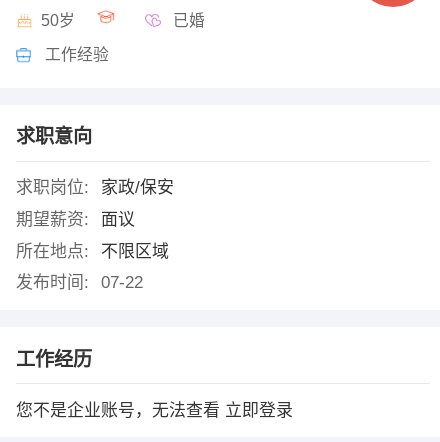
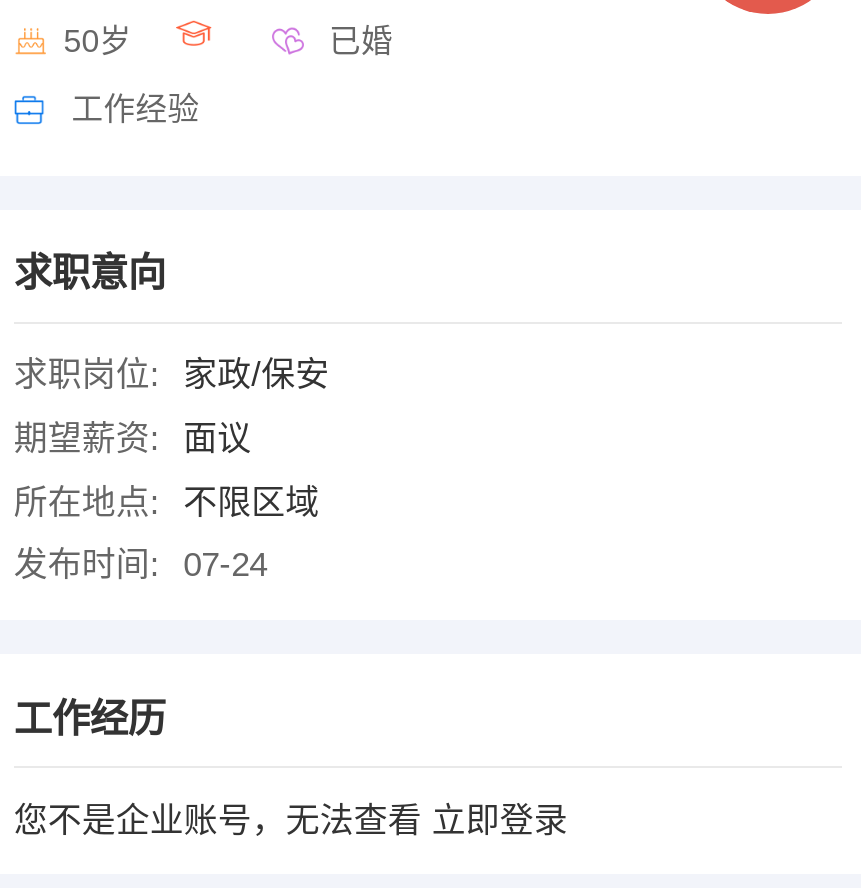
- 发布时间: 07-22
+ 发布时间: 07-24
